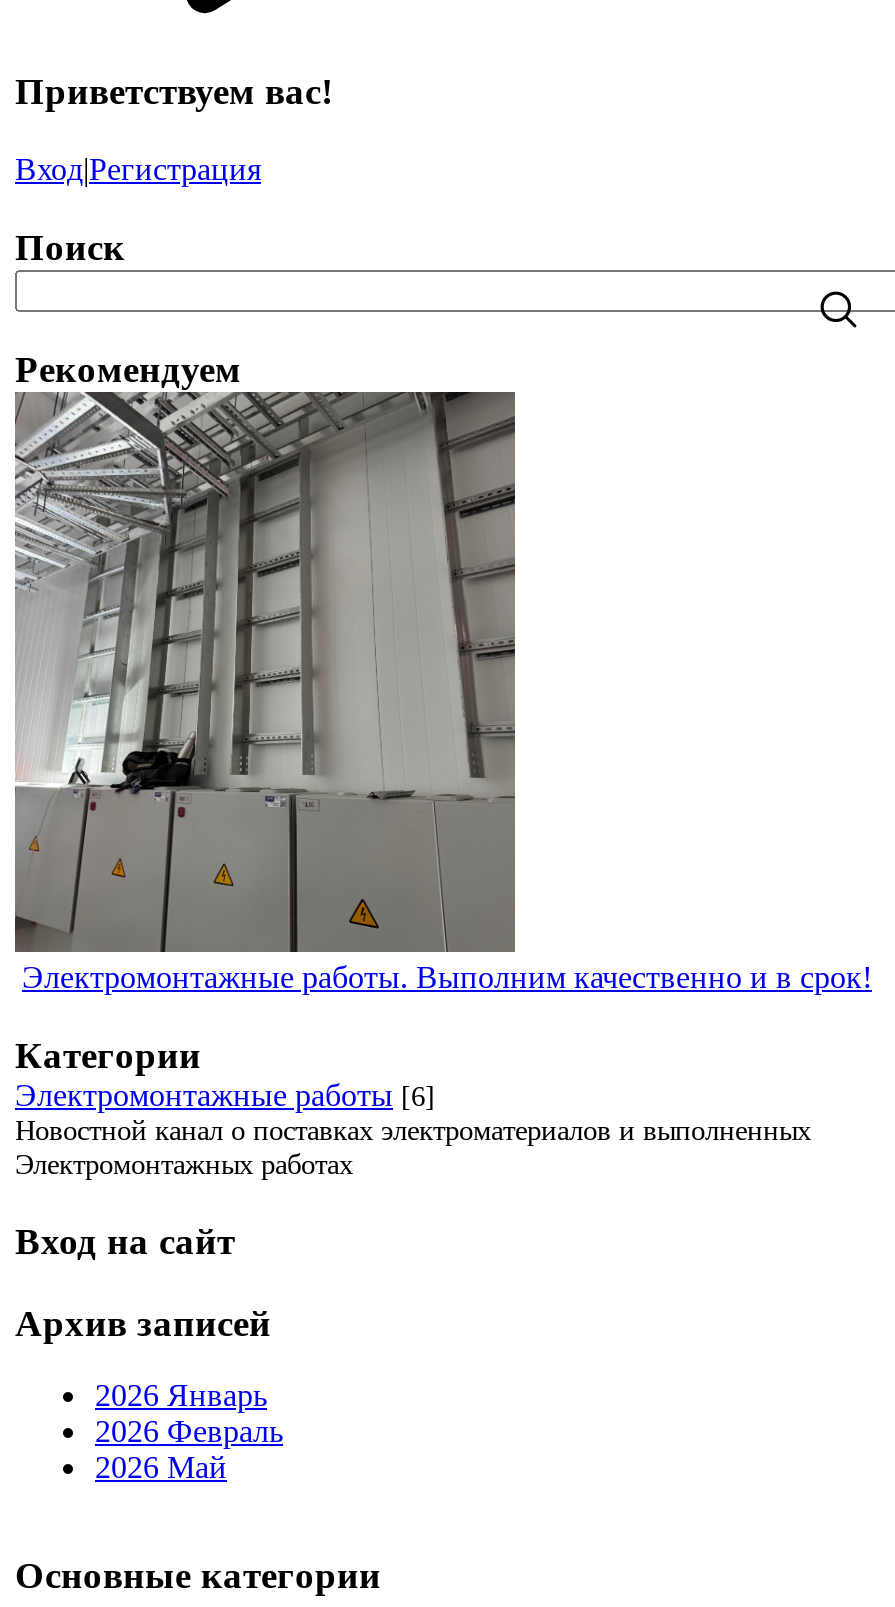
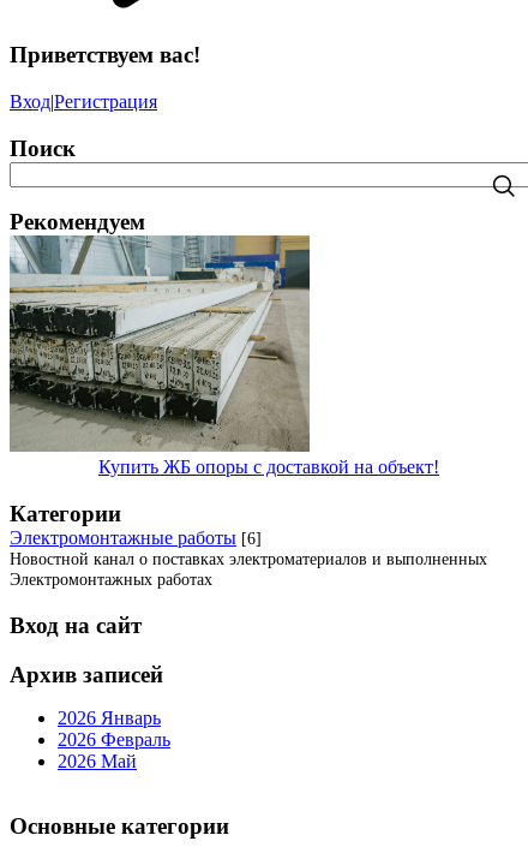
- [image]
- Электромонтажные работы. Выполним качественно и в срок!
+ [image]
+ Купить ЖБ опоры с доставкой на объект!
